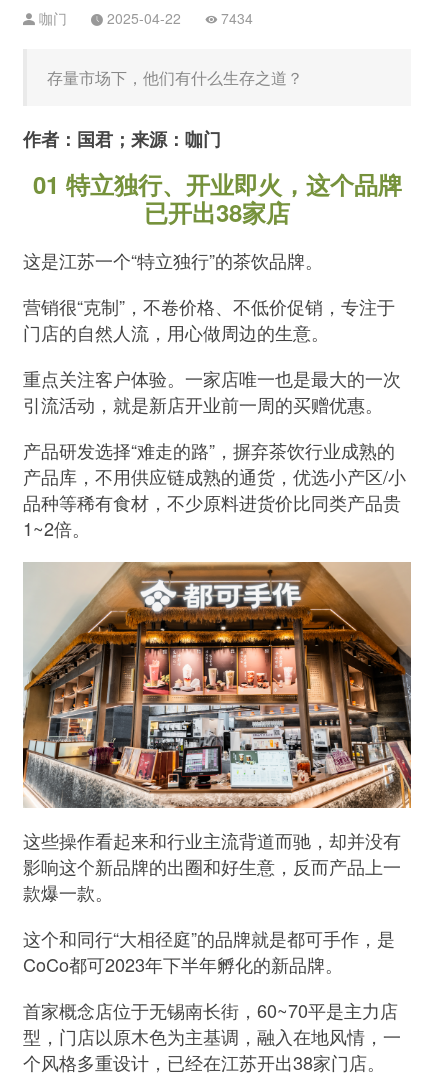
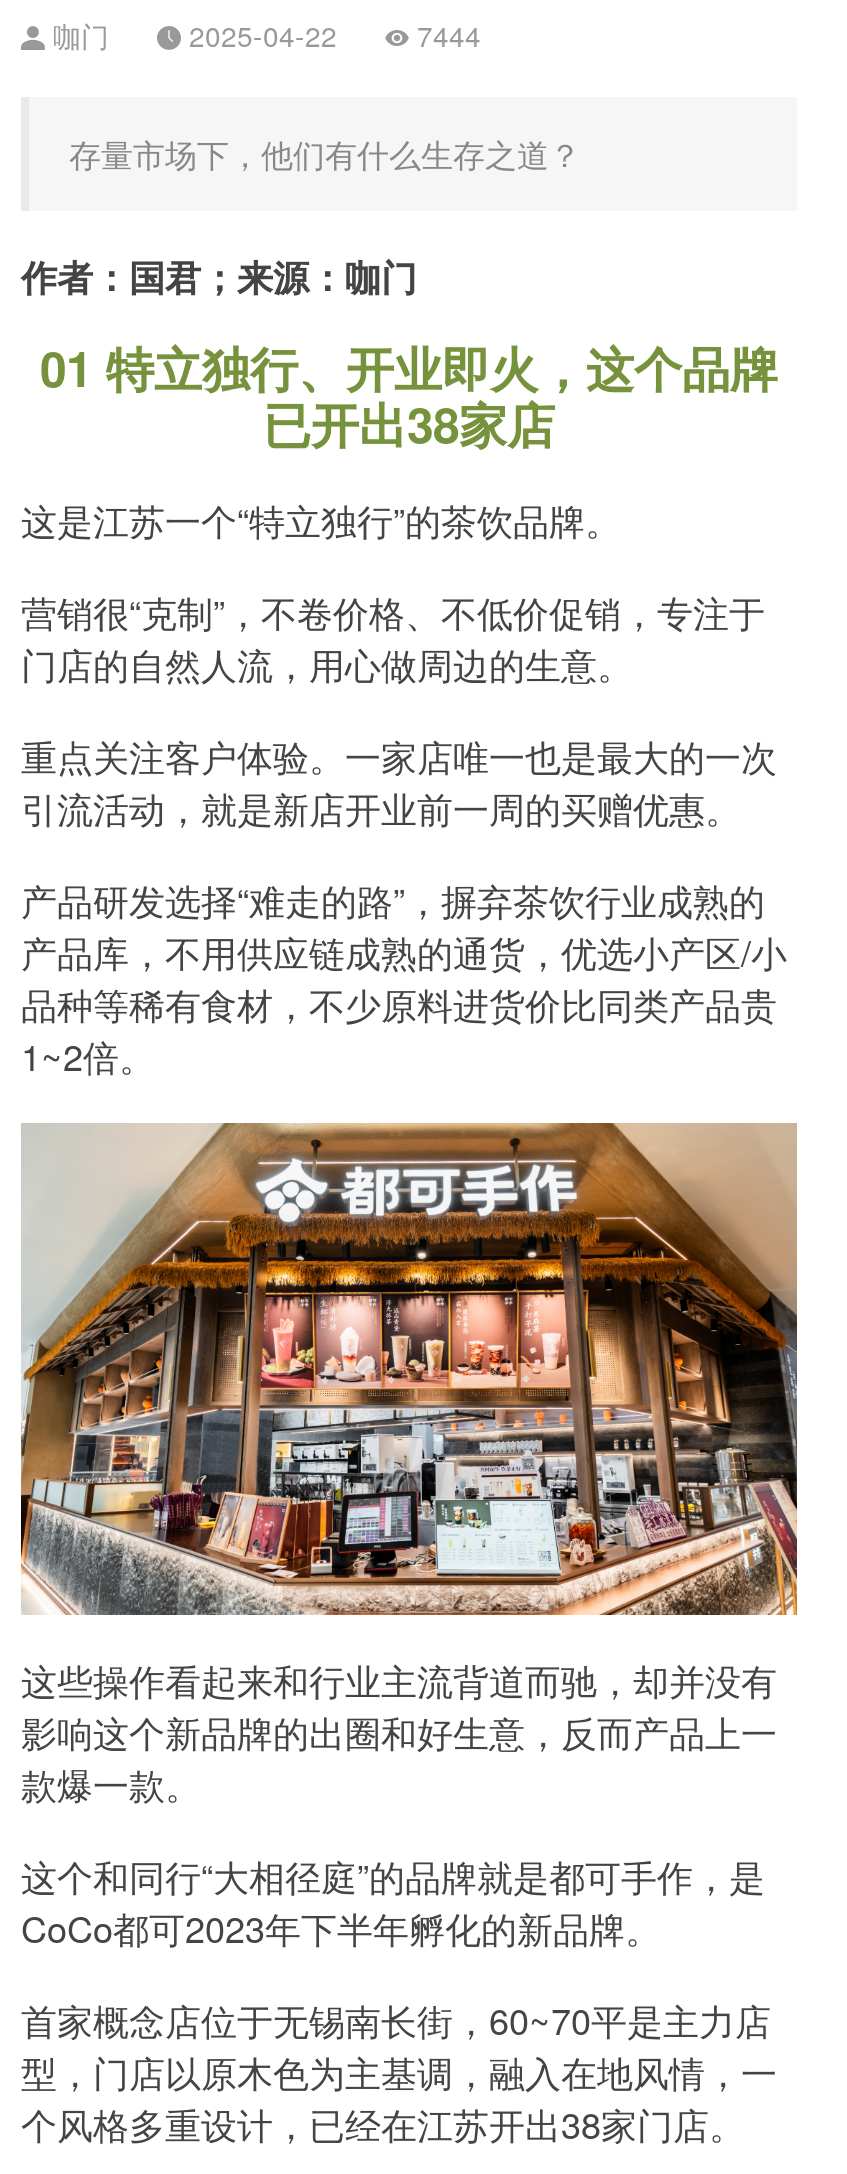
- 咖门 2025-04-22 7434
+ 咖门 2025-04-22 7444
